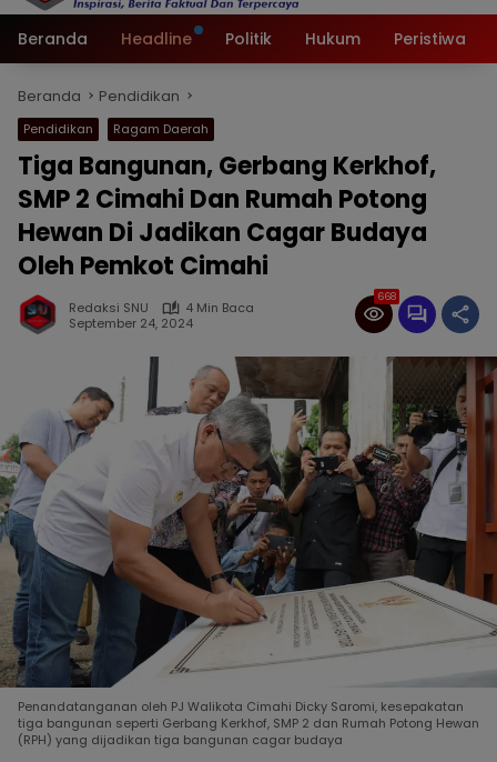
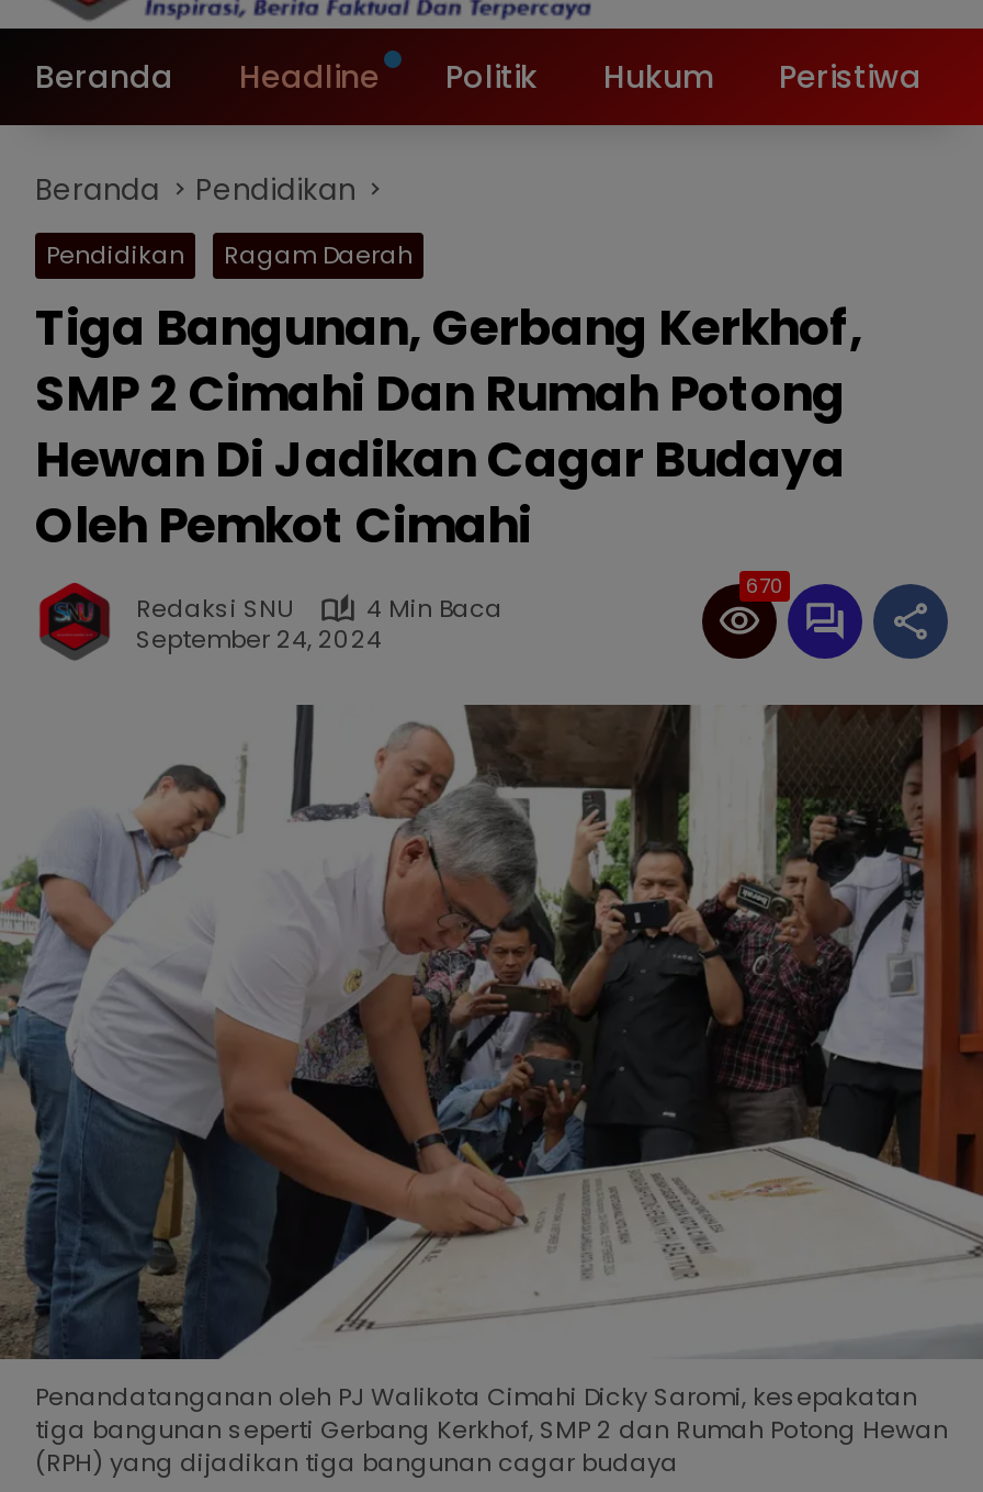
- 668
+ 670
